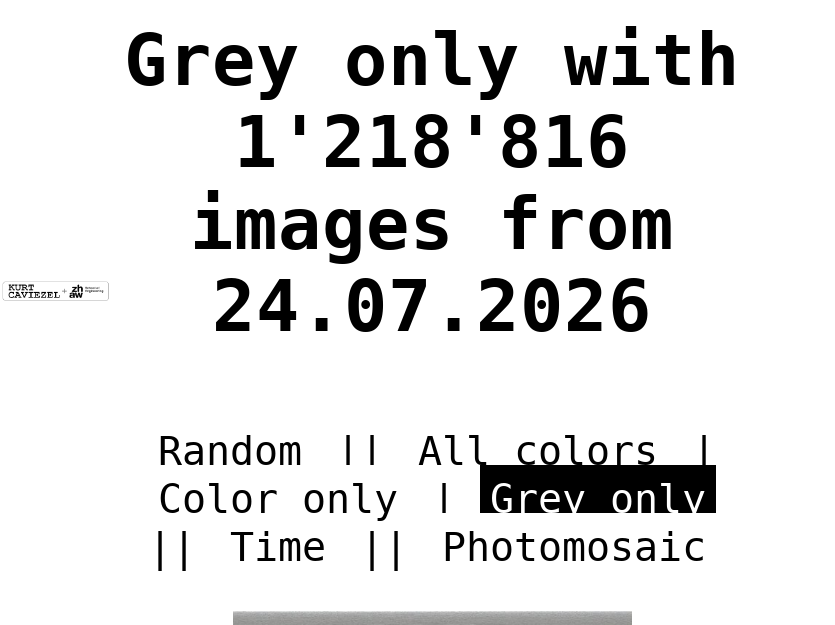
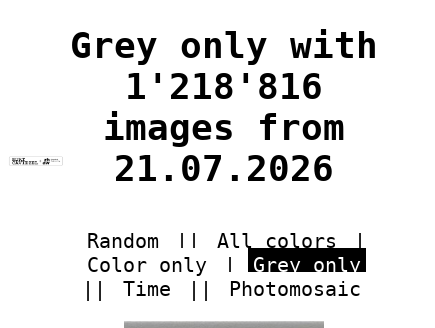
- 24.07.2026
+ 21.07.2026
